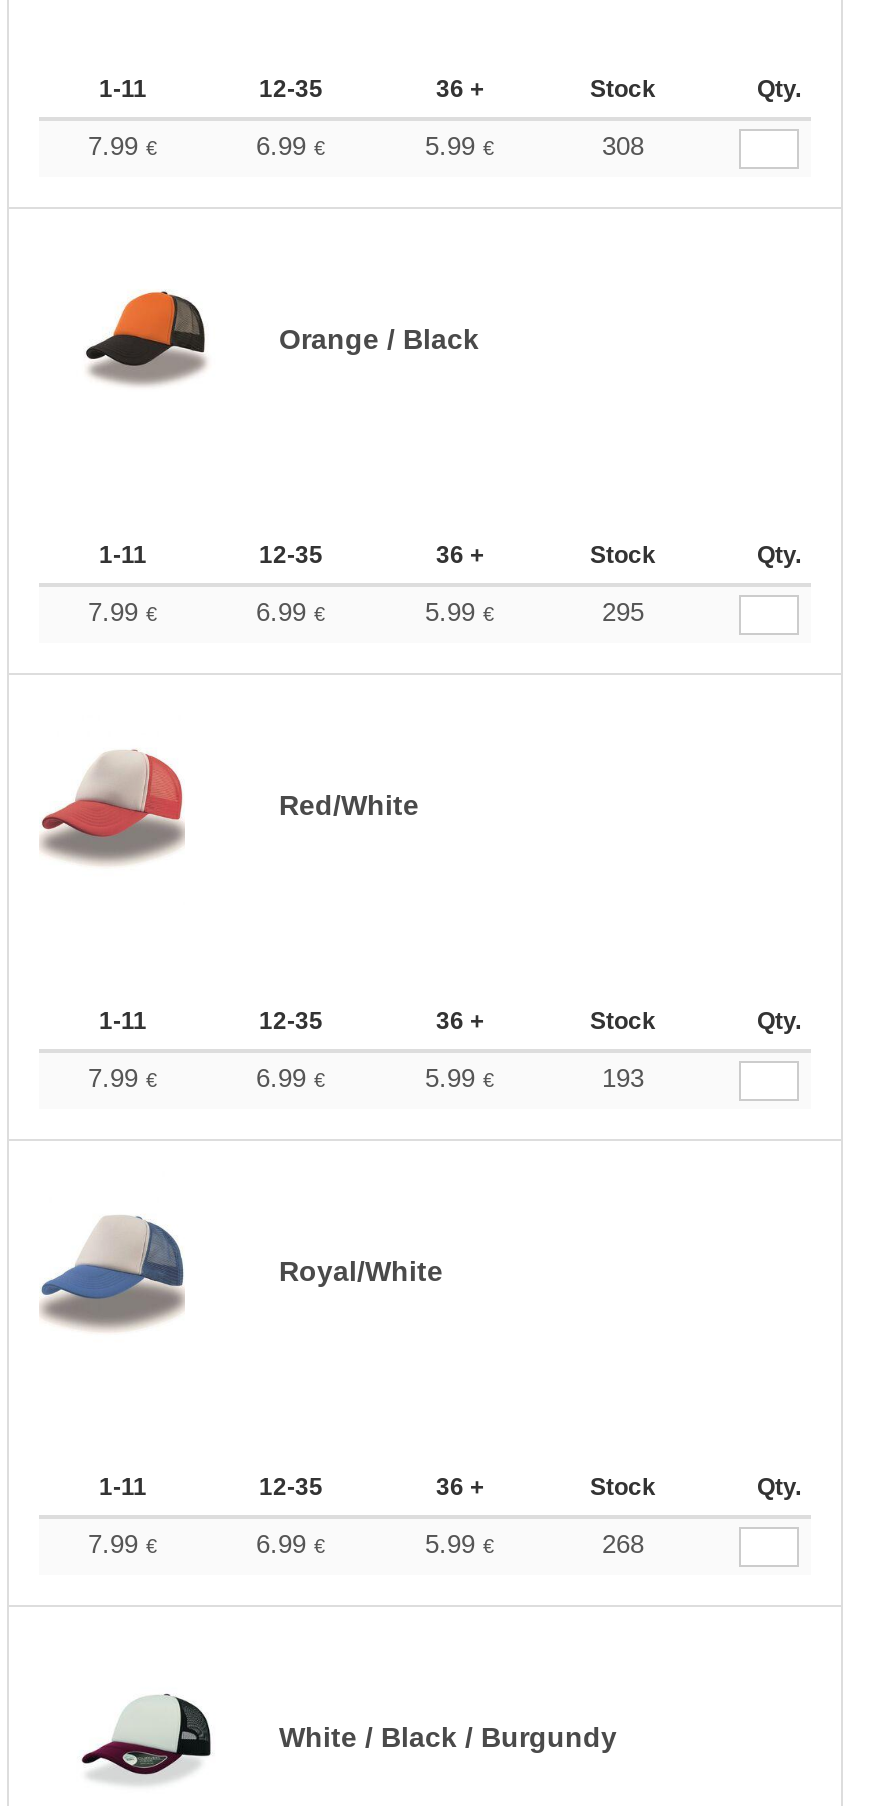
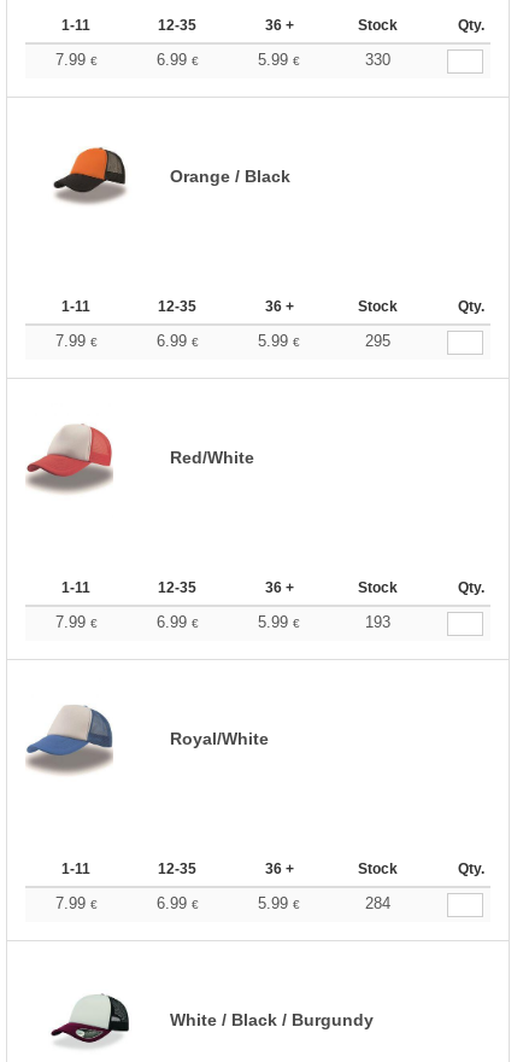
- 308
+ 330

- 268
+ 284
